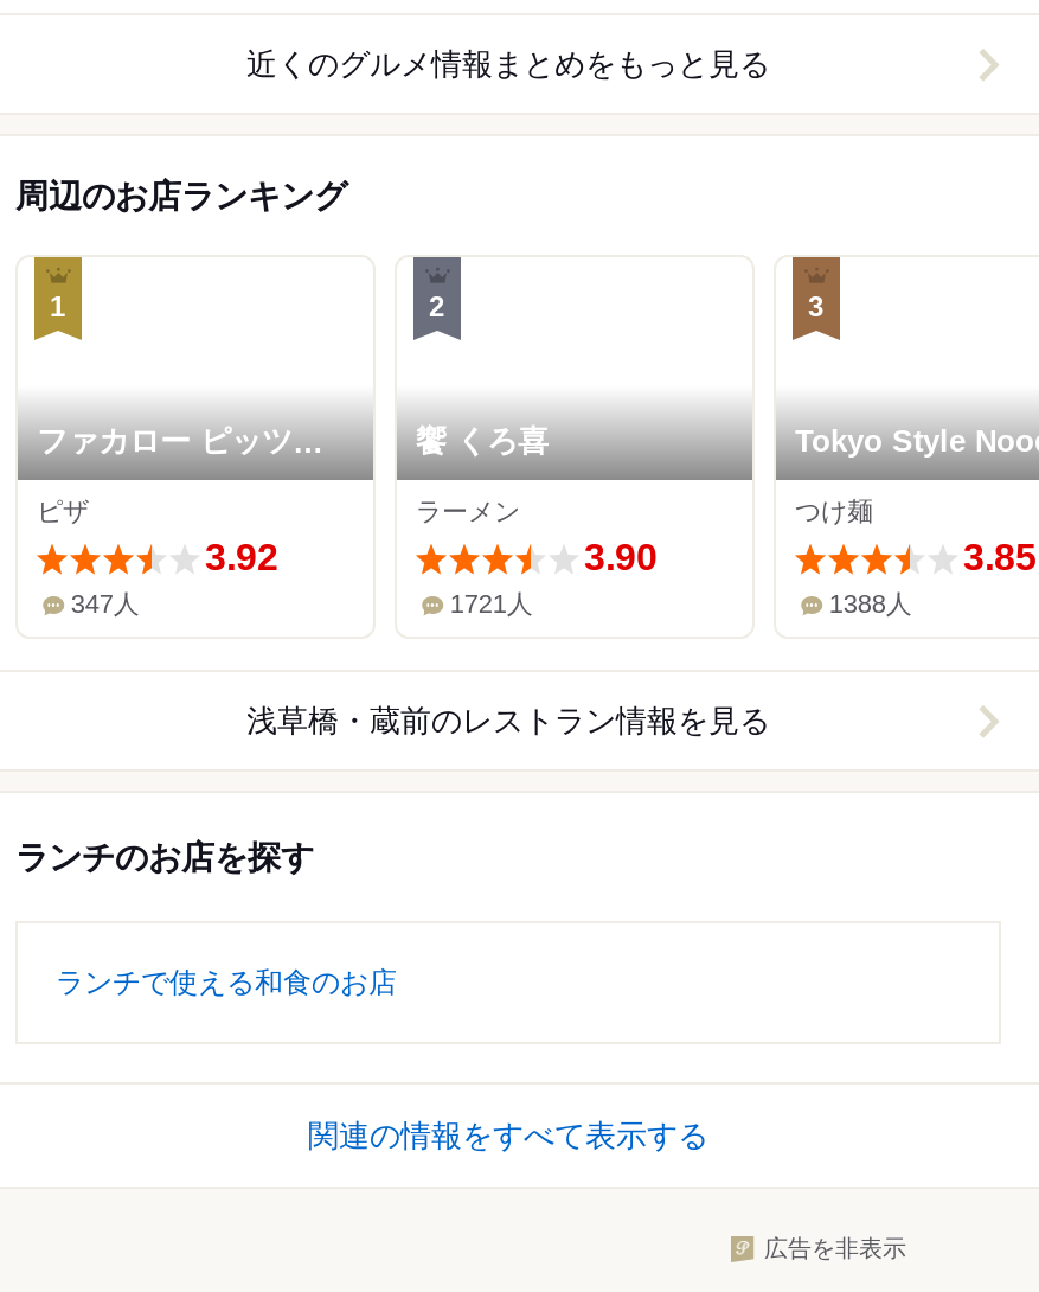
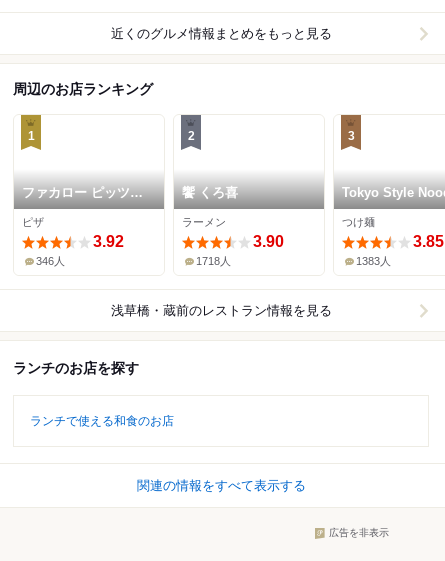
- 347人
+ 346人

- 1721人
+ 1718人

- 1388人
+ 1383人
